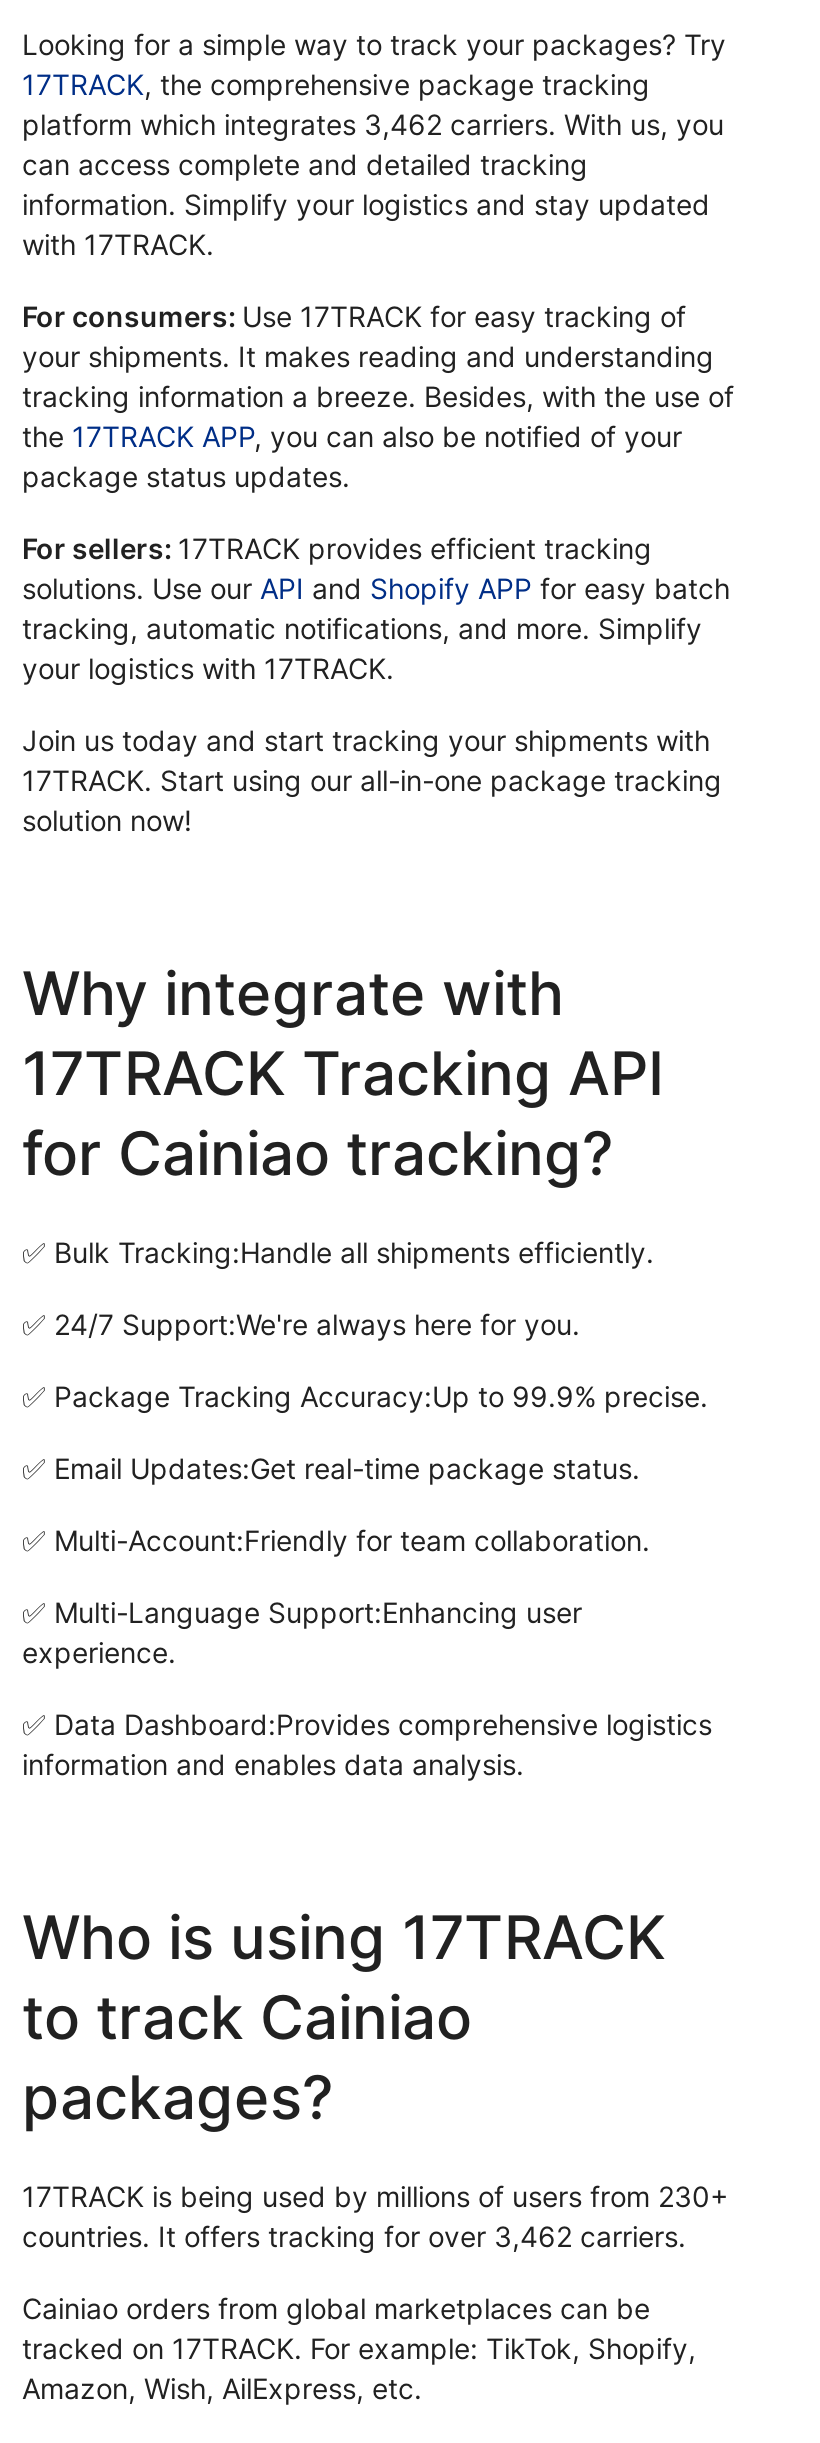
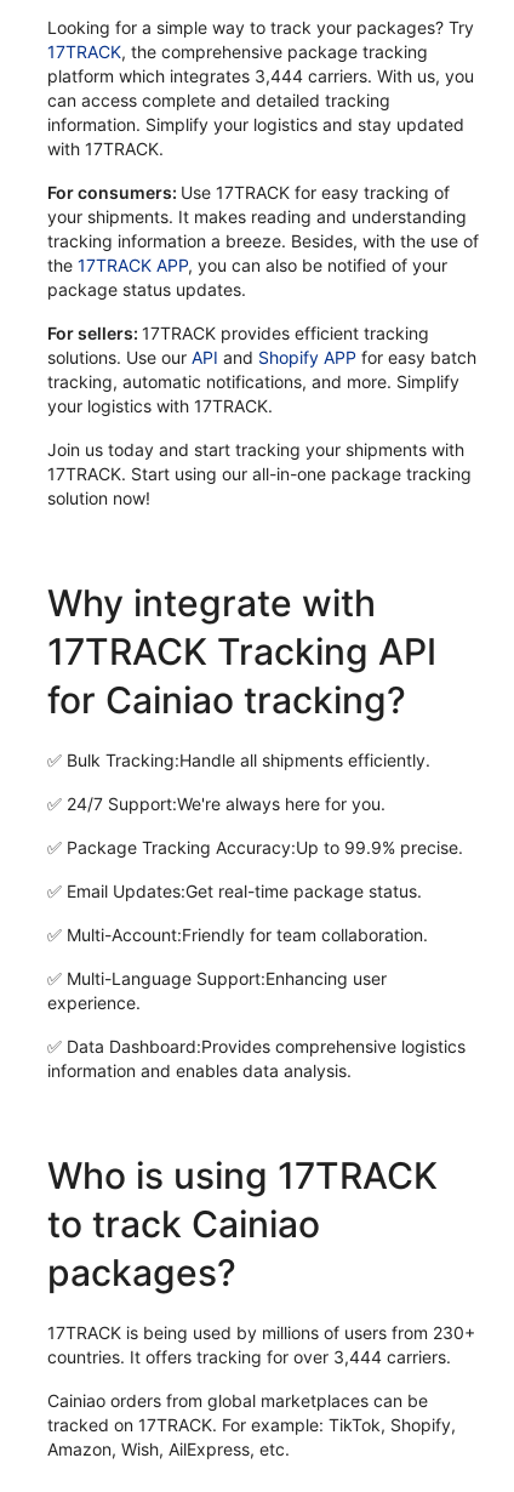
- platform which integrates 3,462 carriers. With us, you
+ platform which integrates 3,444 carriers. With us, you

- countries. It offers tracking for over 3,462 carriers.
+ countries. It offers tracking for over 3,444 carriers.
